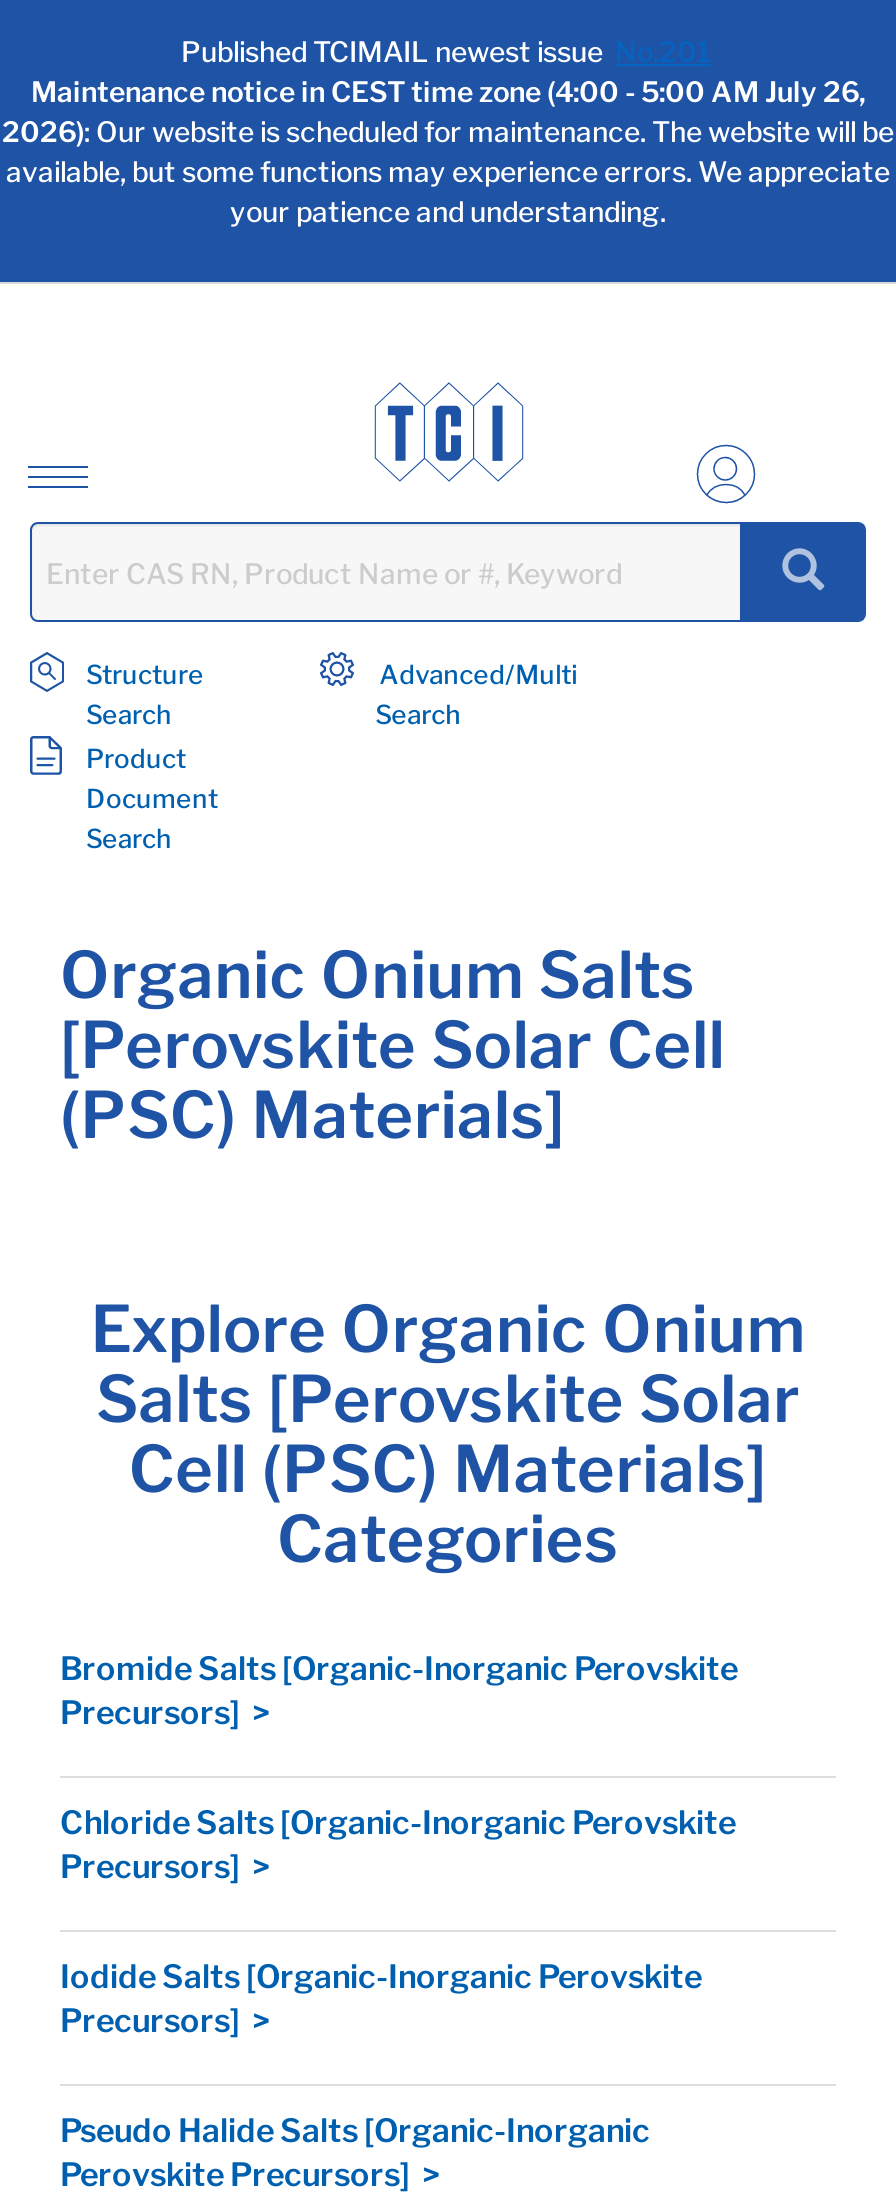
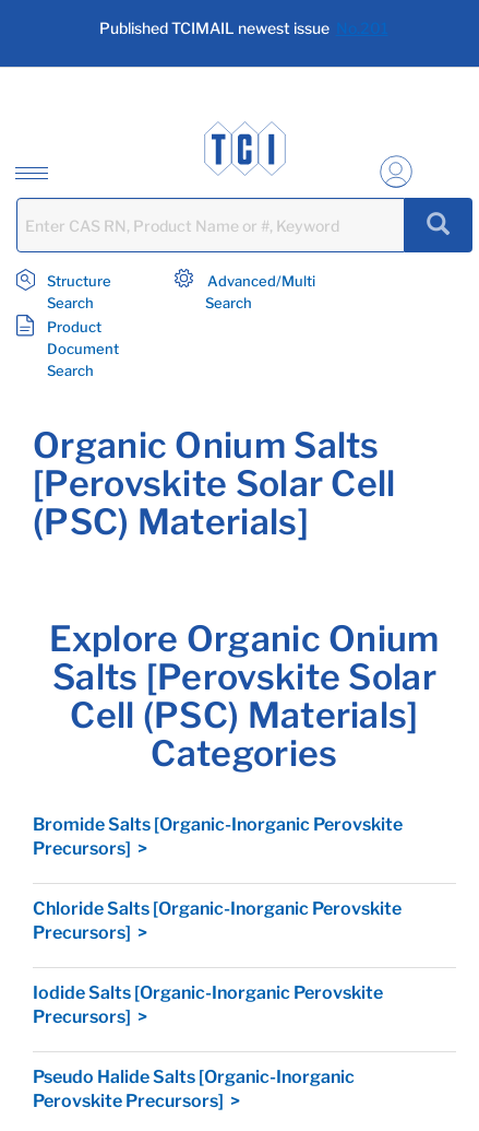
- Maintenance notice in CEST time zone (4:00 - 5:00 AM July 26,
- 2026): Our website is scheduled for maintenance. The website will be
- available, but some functions may experience errors. We appreciate
- your patience and understanding.
